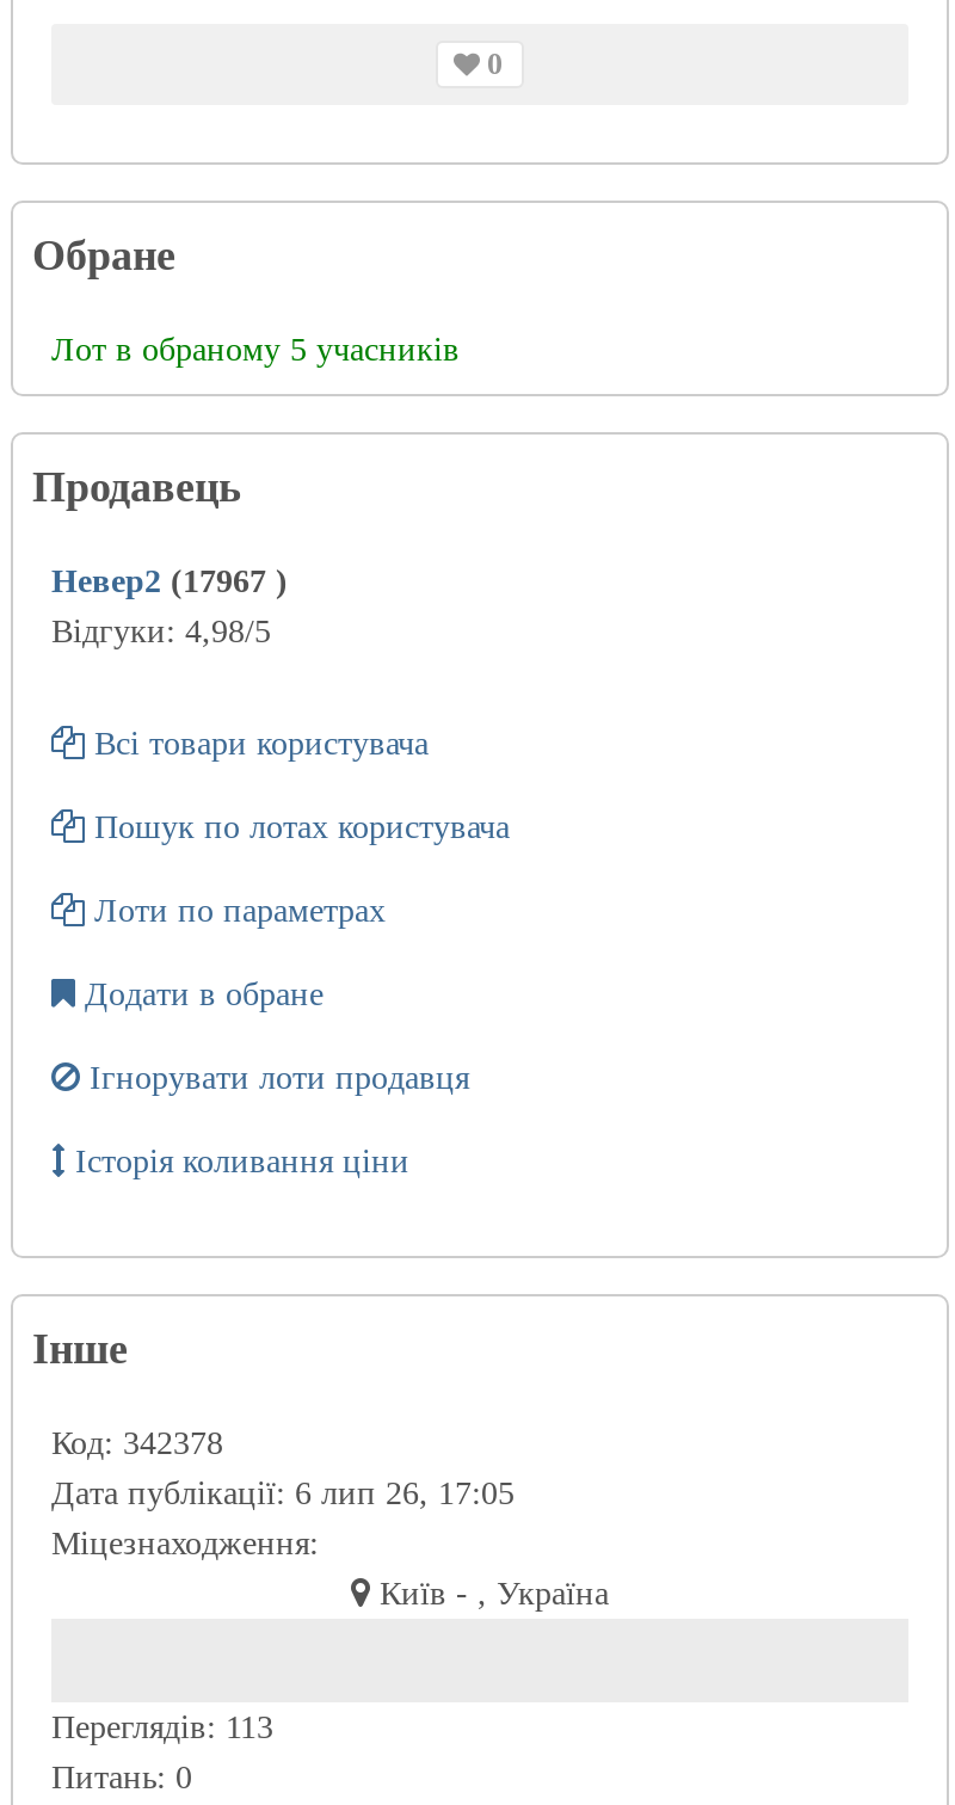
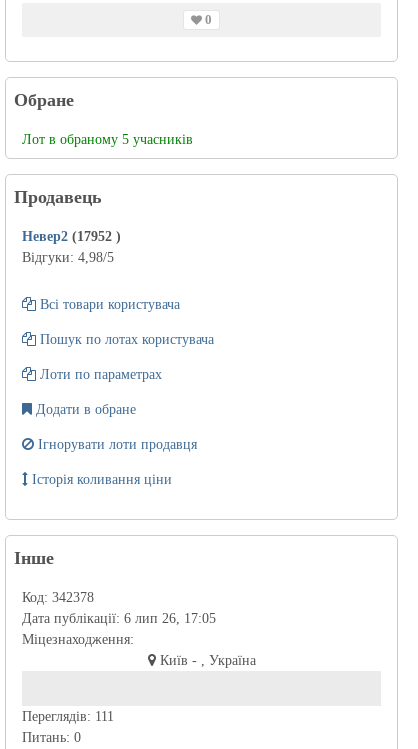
- Невер2 (17967)
+ Невер2 (17952)

- Переглядів: 113
+ Переглядів: 111
